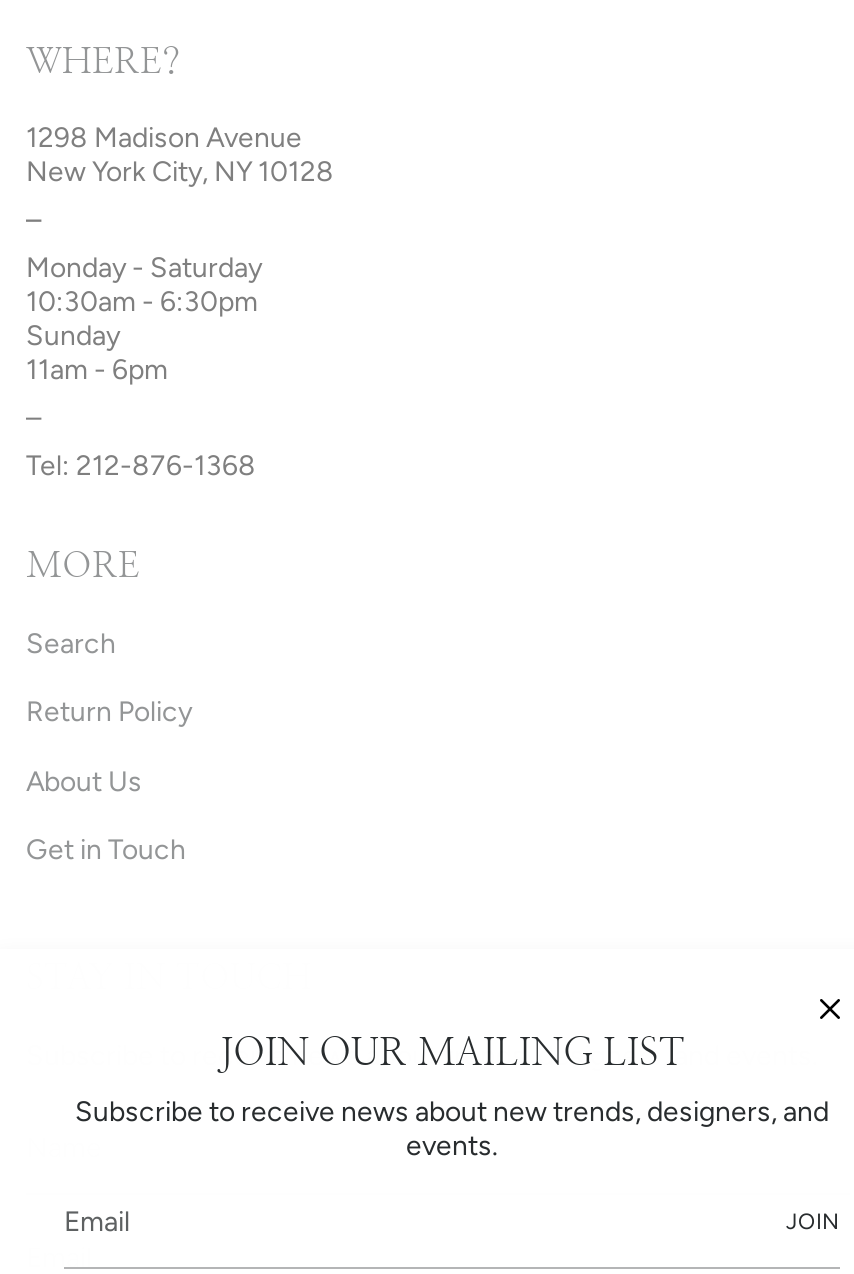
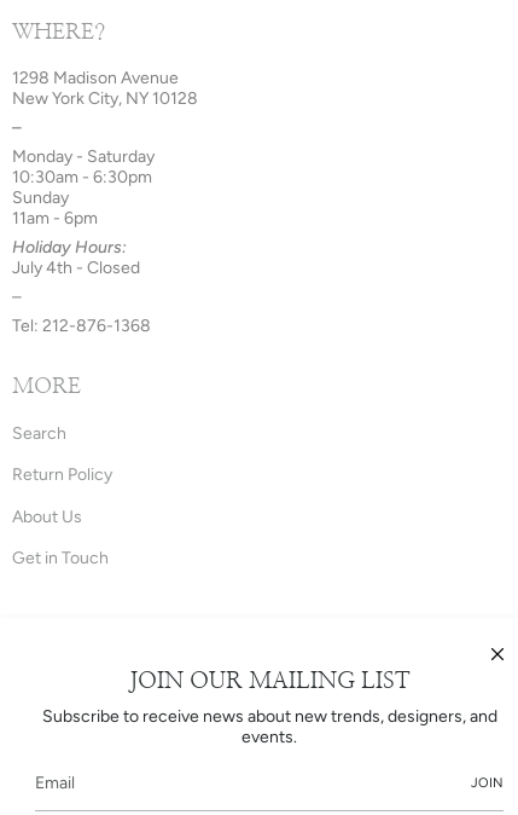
+ Holiday Hours:
+ July 4th - Closed
